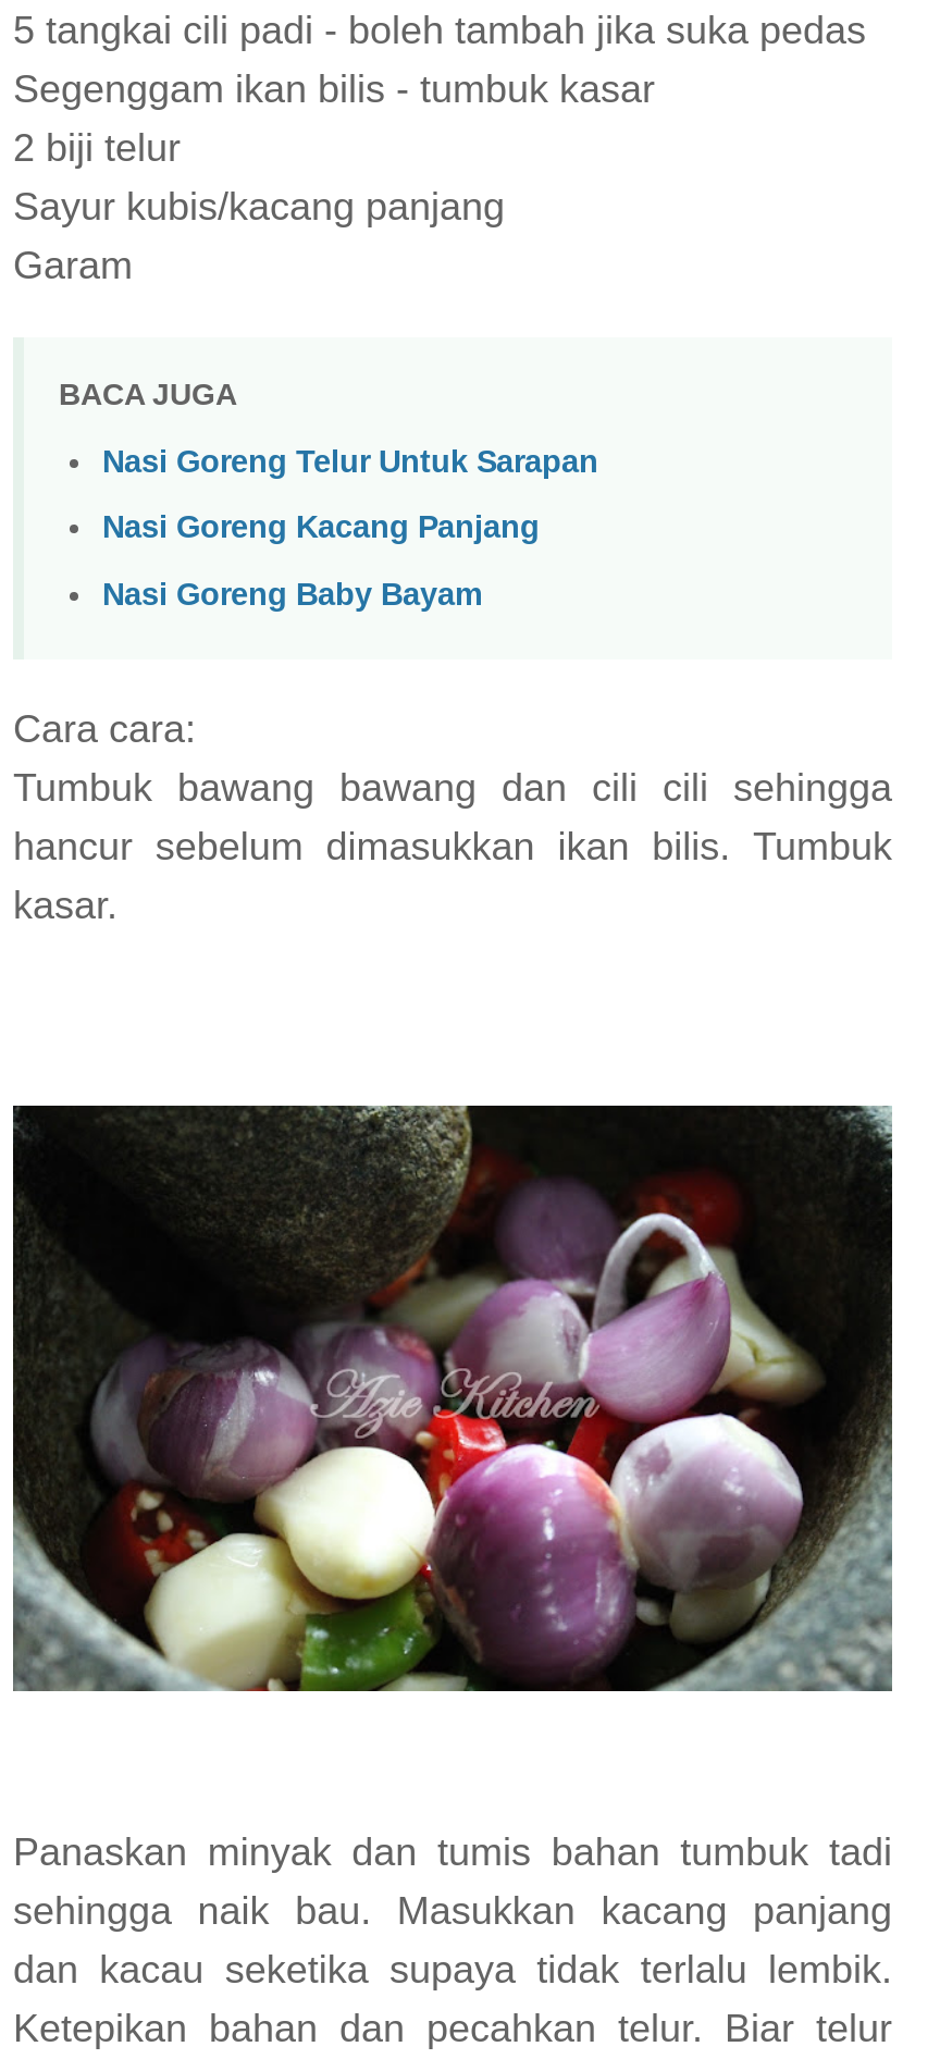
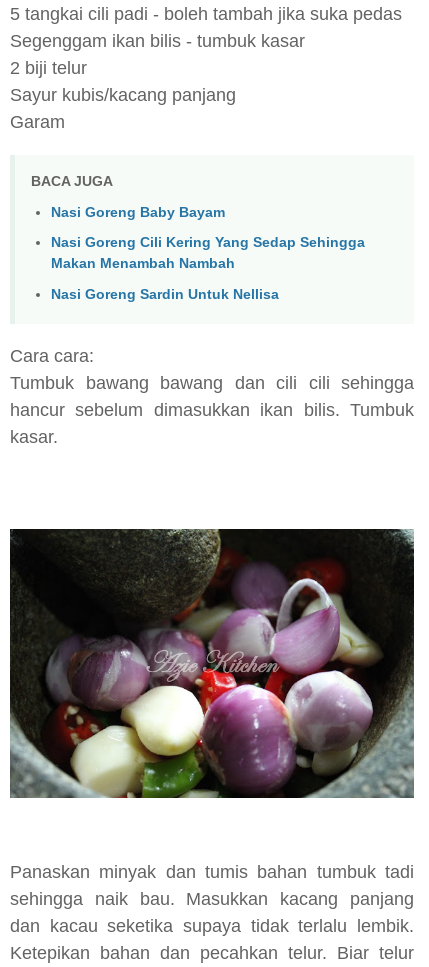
- Nasi Goreng Telur Untuk Sarapan
- Nasi Goreng Kacang Panjang

moved up: Nasi Goreng Baby Bayam

+ Nasi Goreng Cili Kering Yang Sedap Sehingga
+ Makan Menambah Nambah
+ Nasi Goreng Sardin Untuk Nellisa
